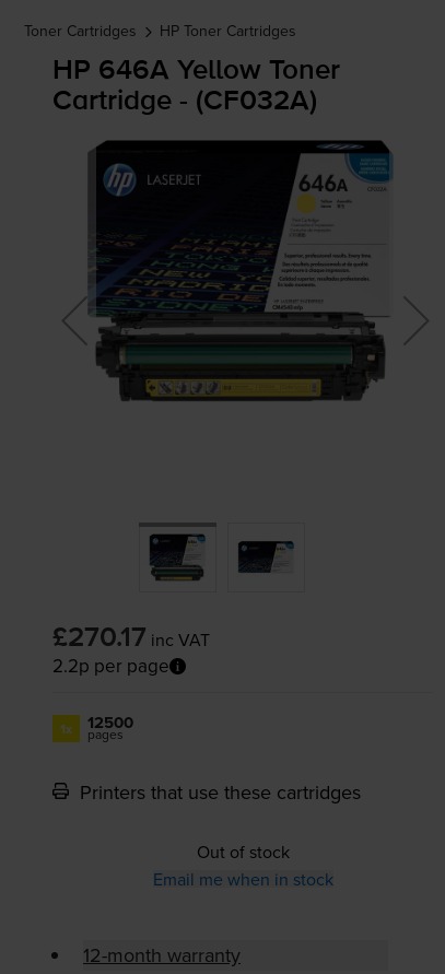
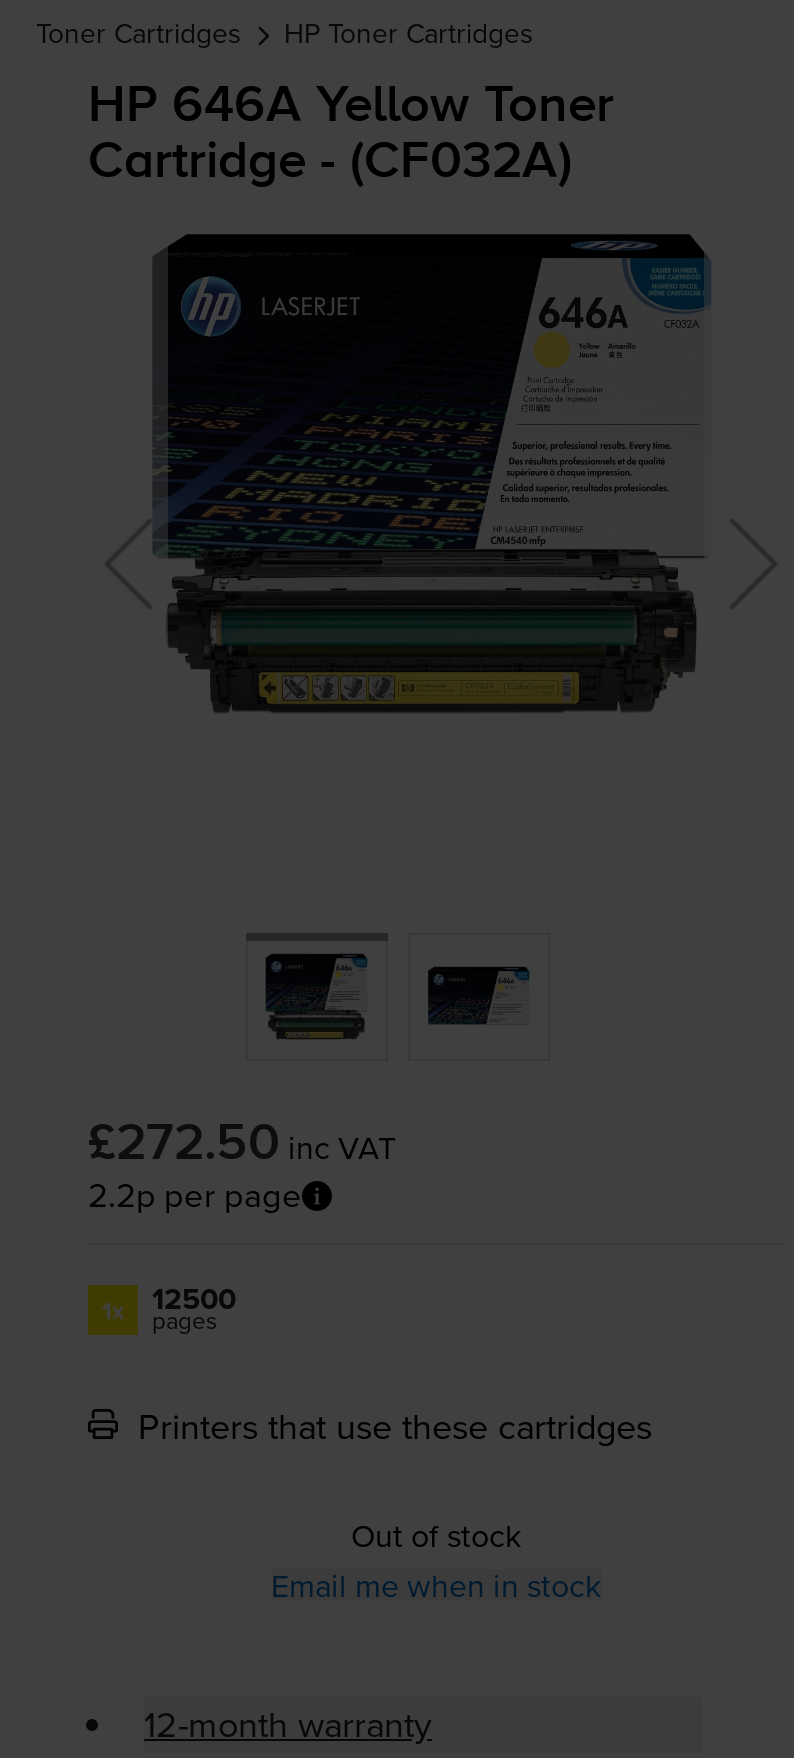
- £270.17 inc VAT
+ £272.50 inc VAT
